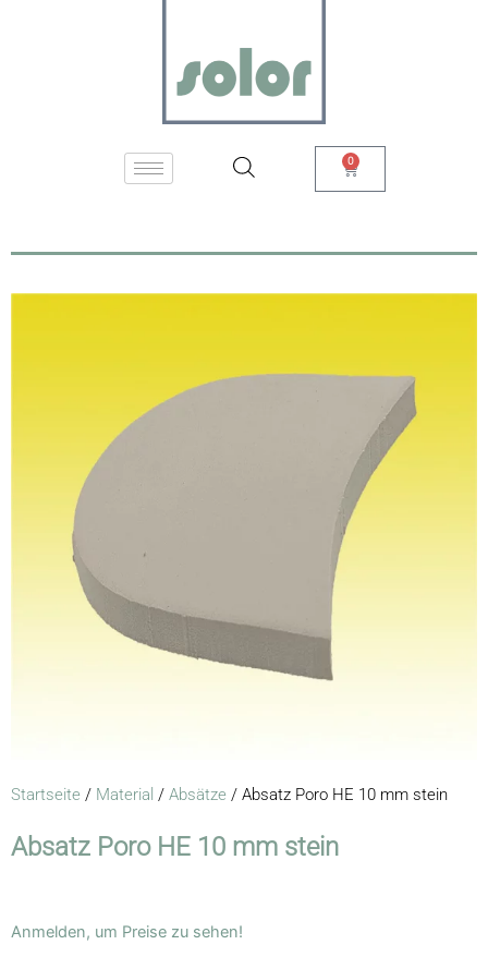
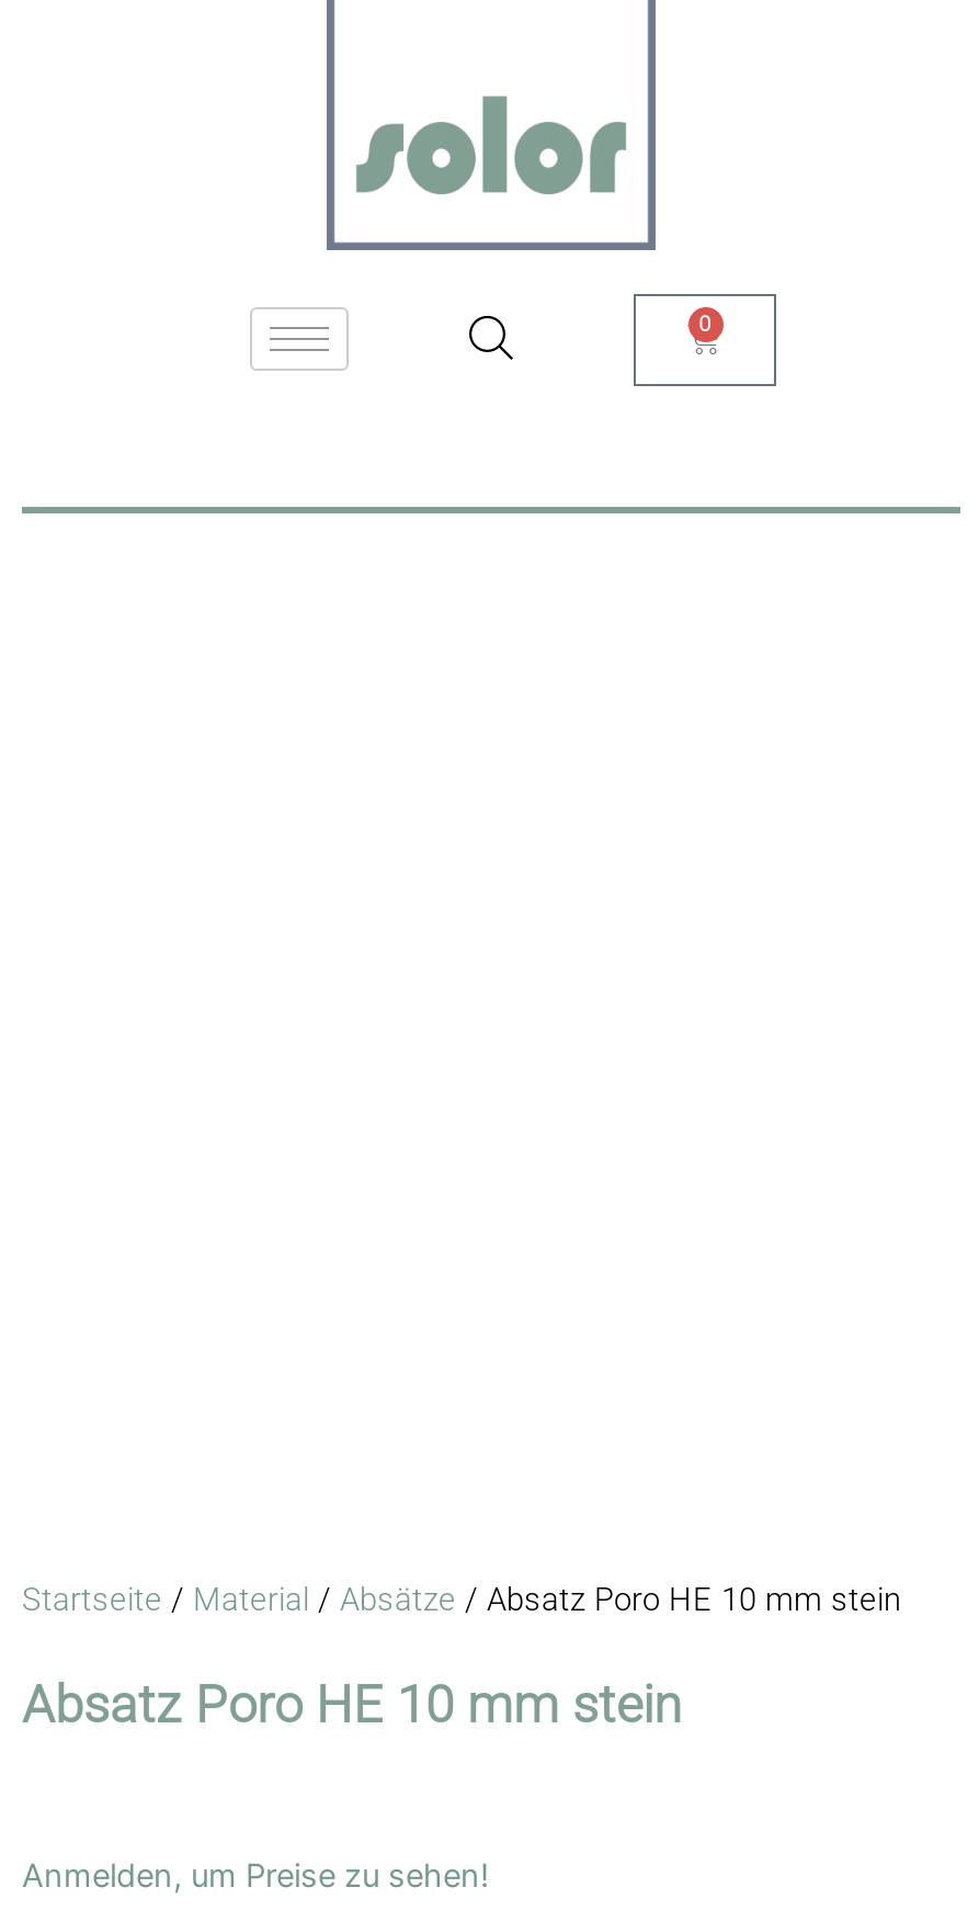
- [image]
